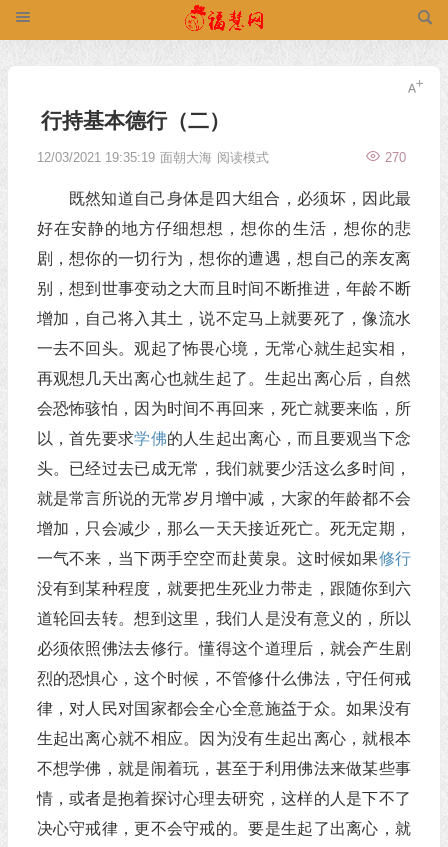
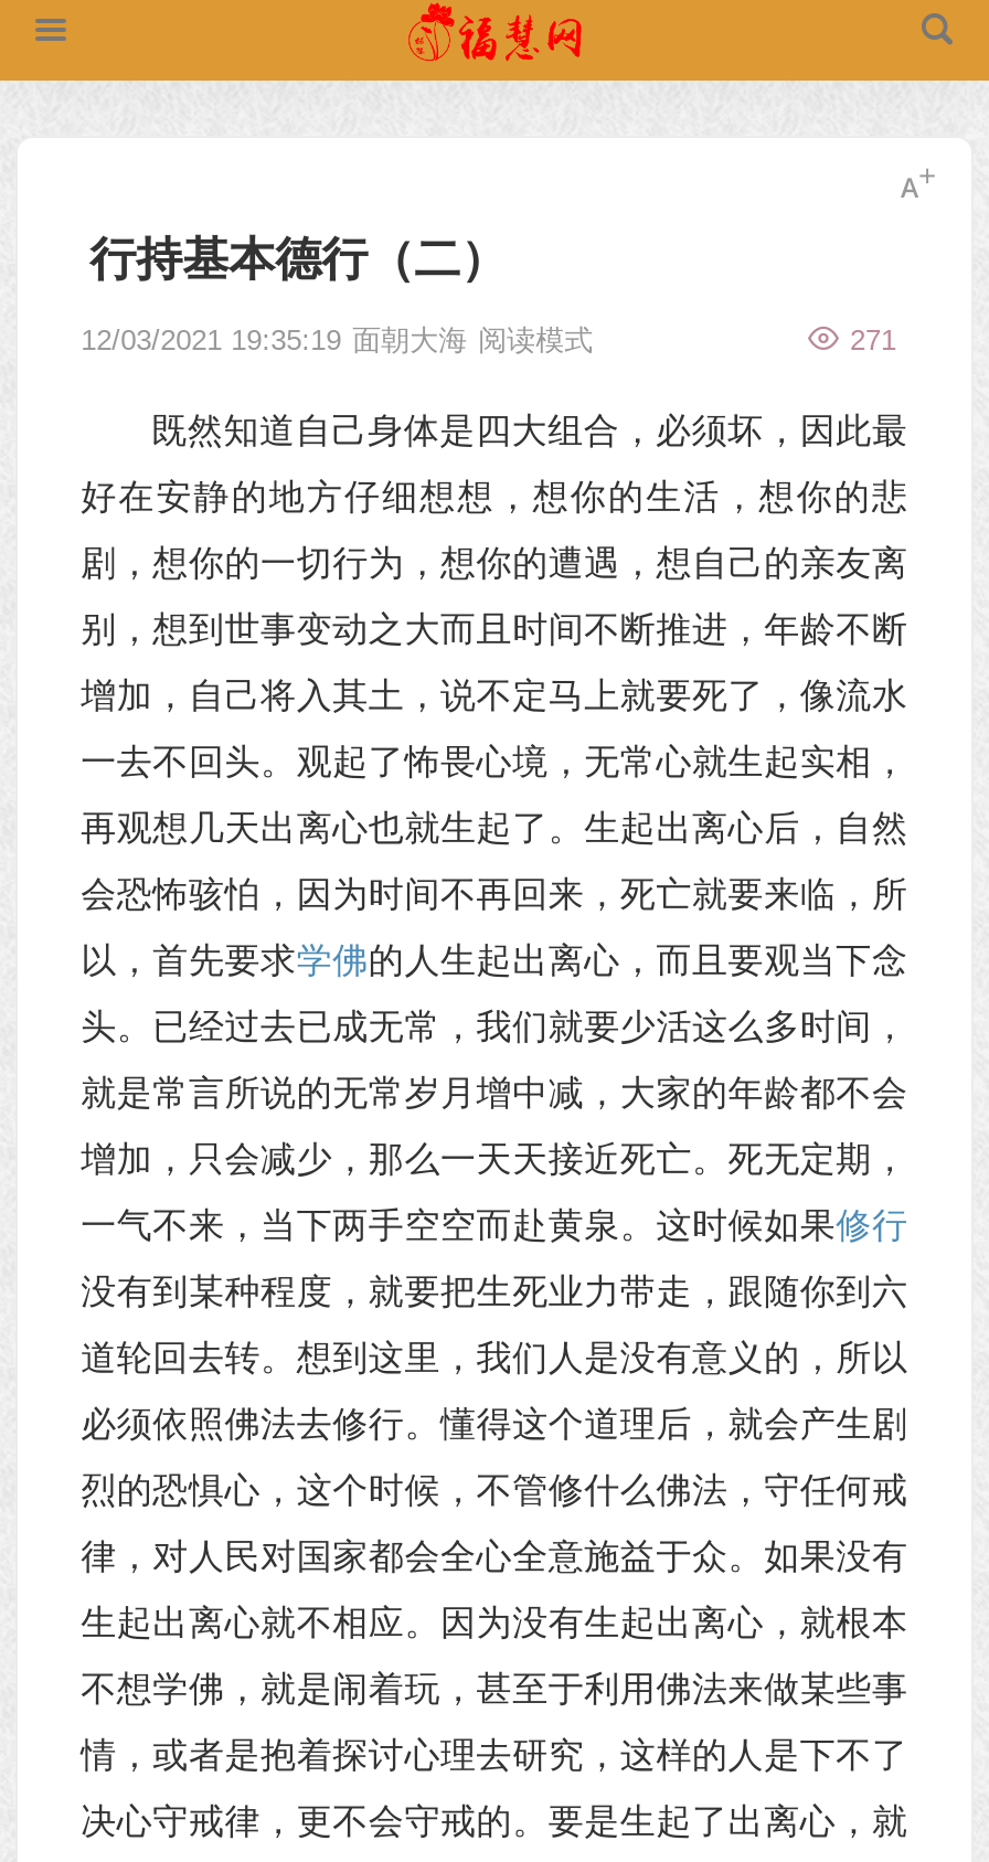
- 270
+ 271
